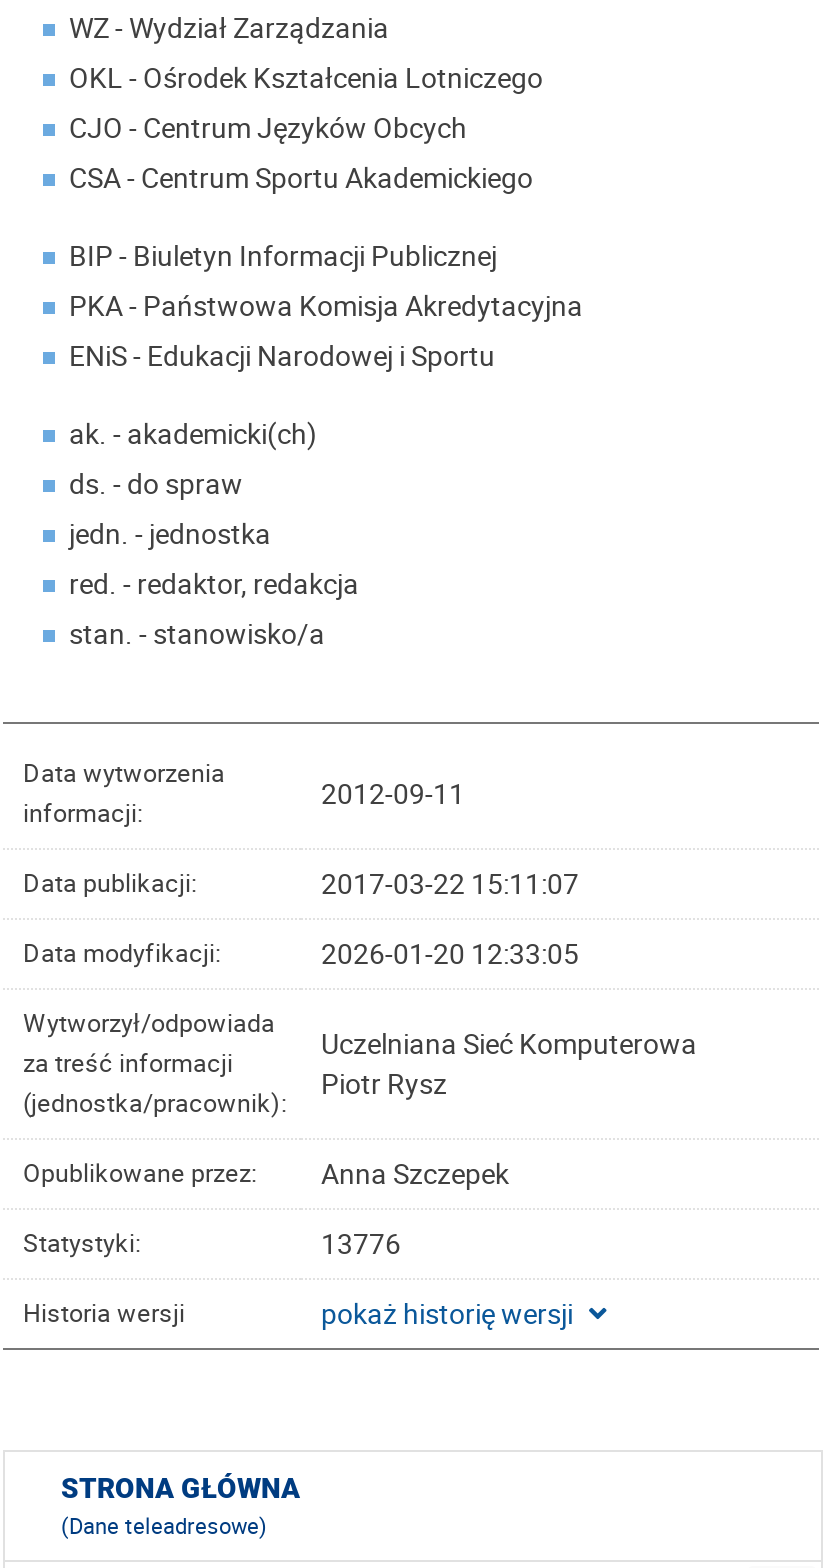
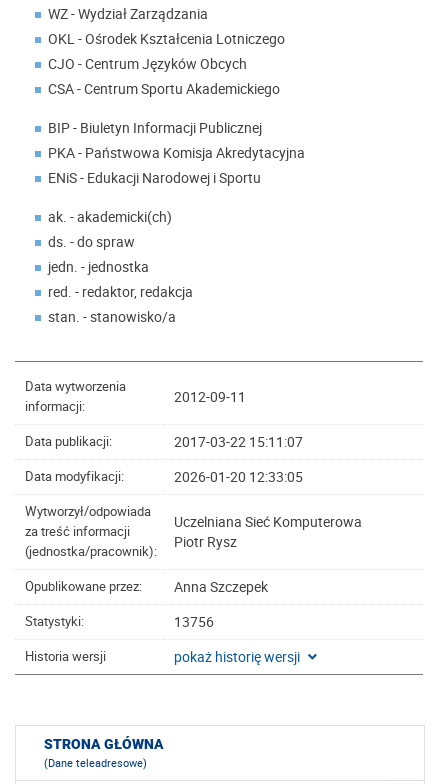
- 13776
+ 13756
